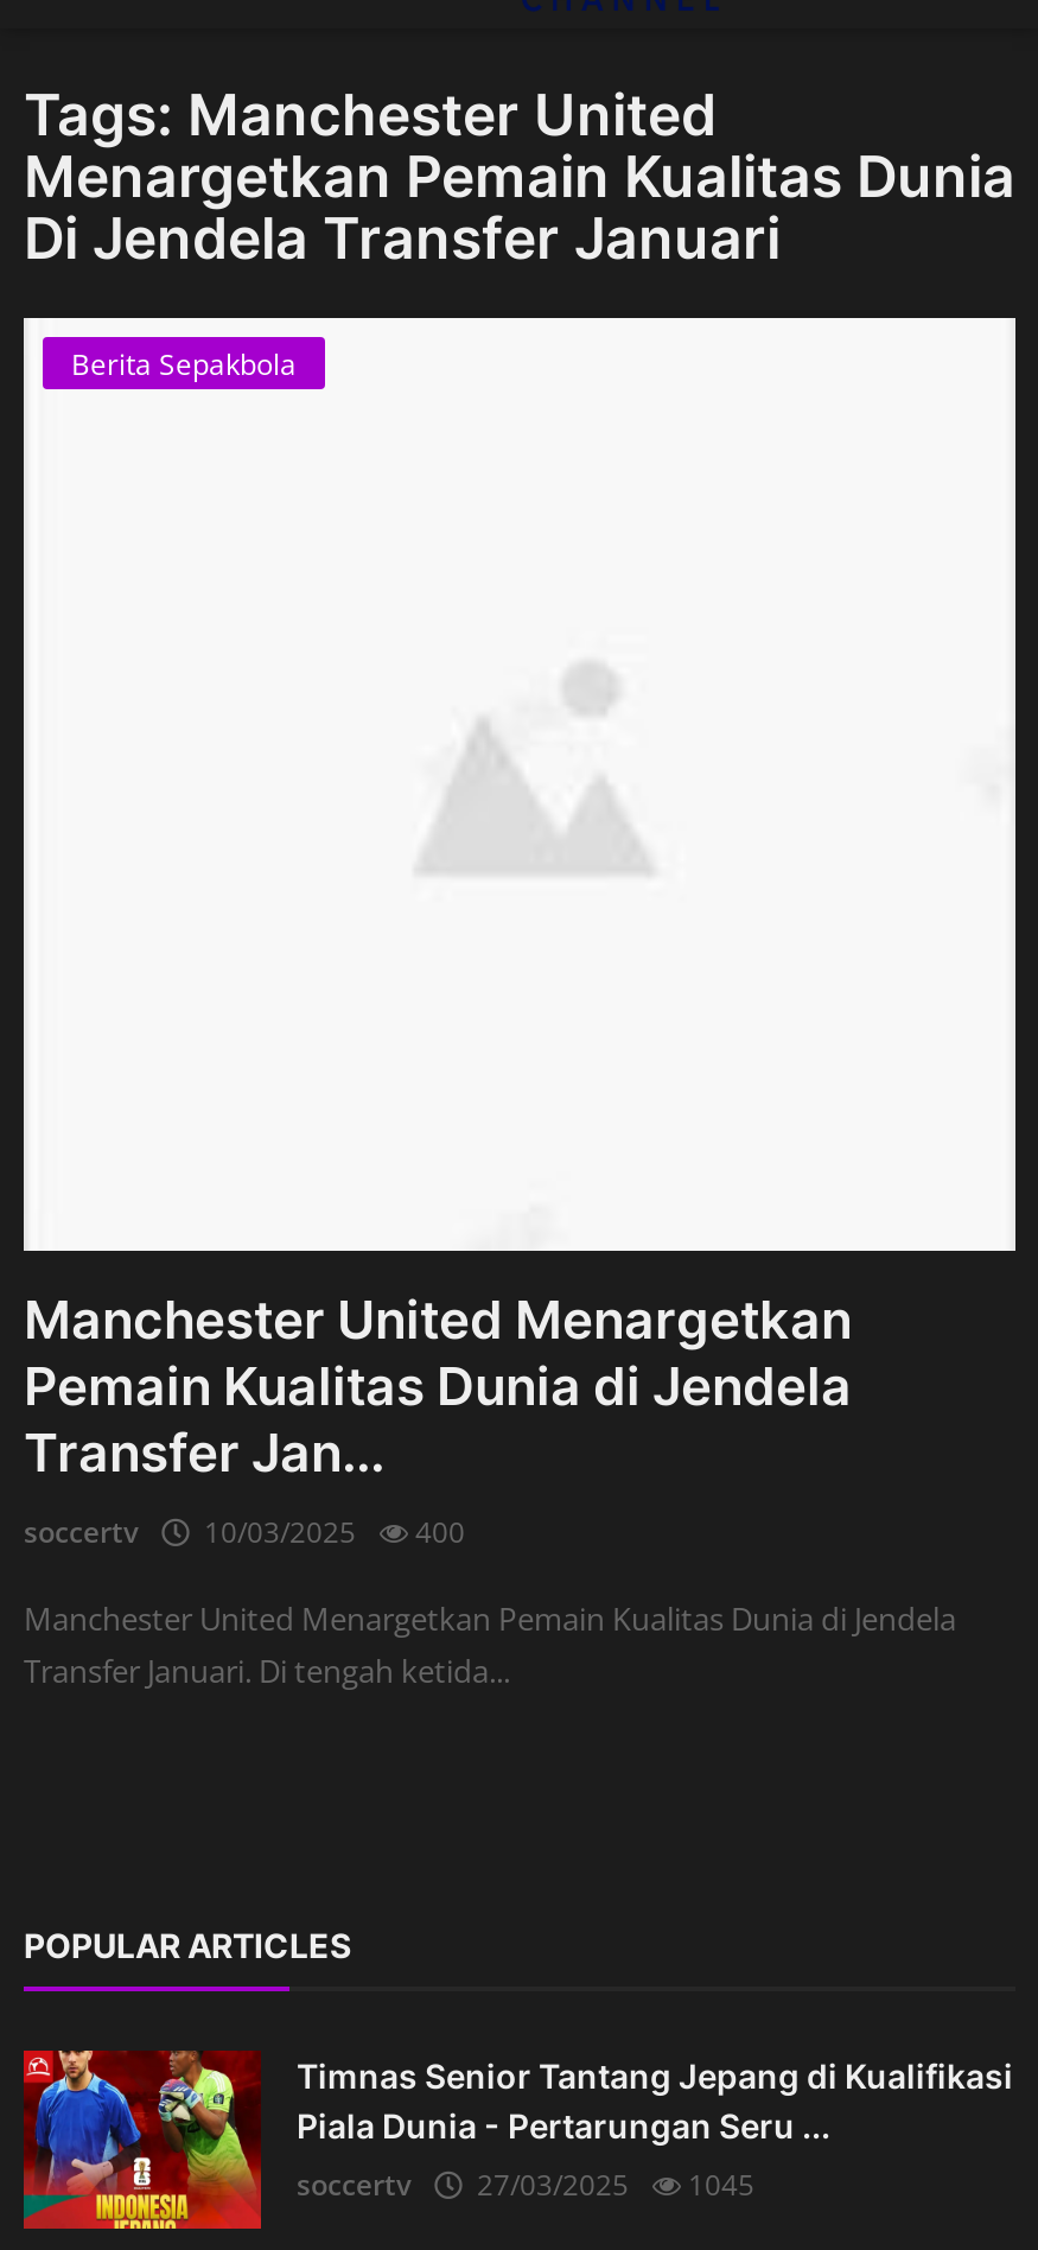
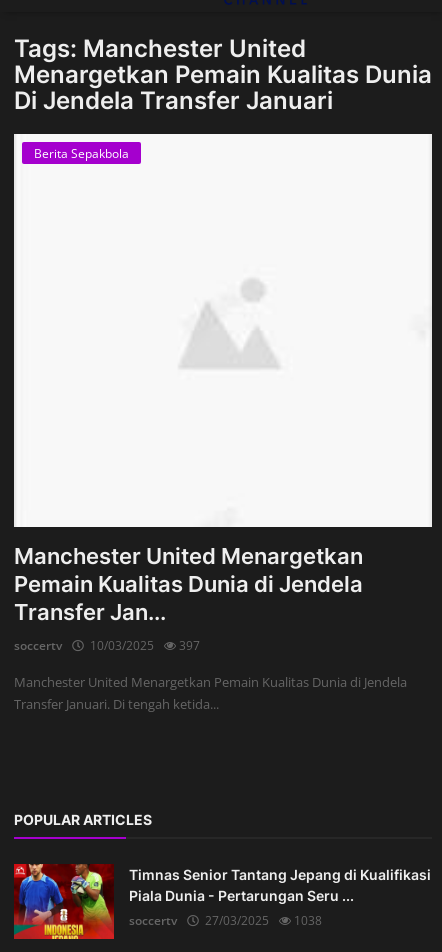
- soccertv 10/03/2025 400
+ soccertv 10/03/2025 397

- soccertv 27/03/2025 1045
+ soccertv 27/03/2025 1038
